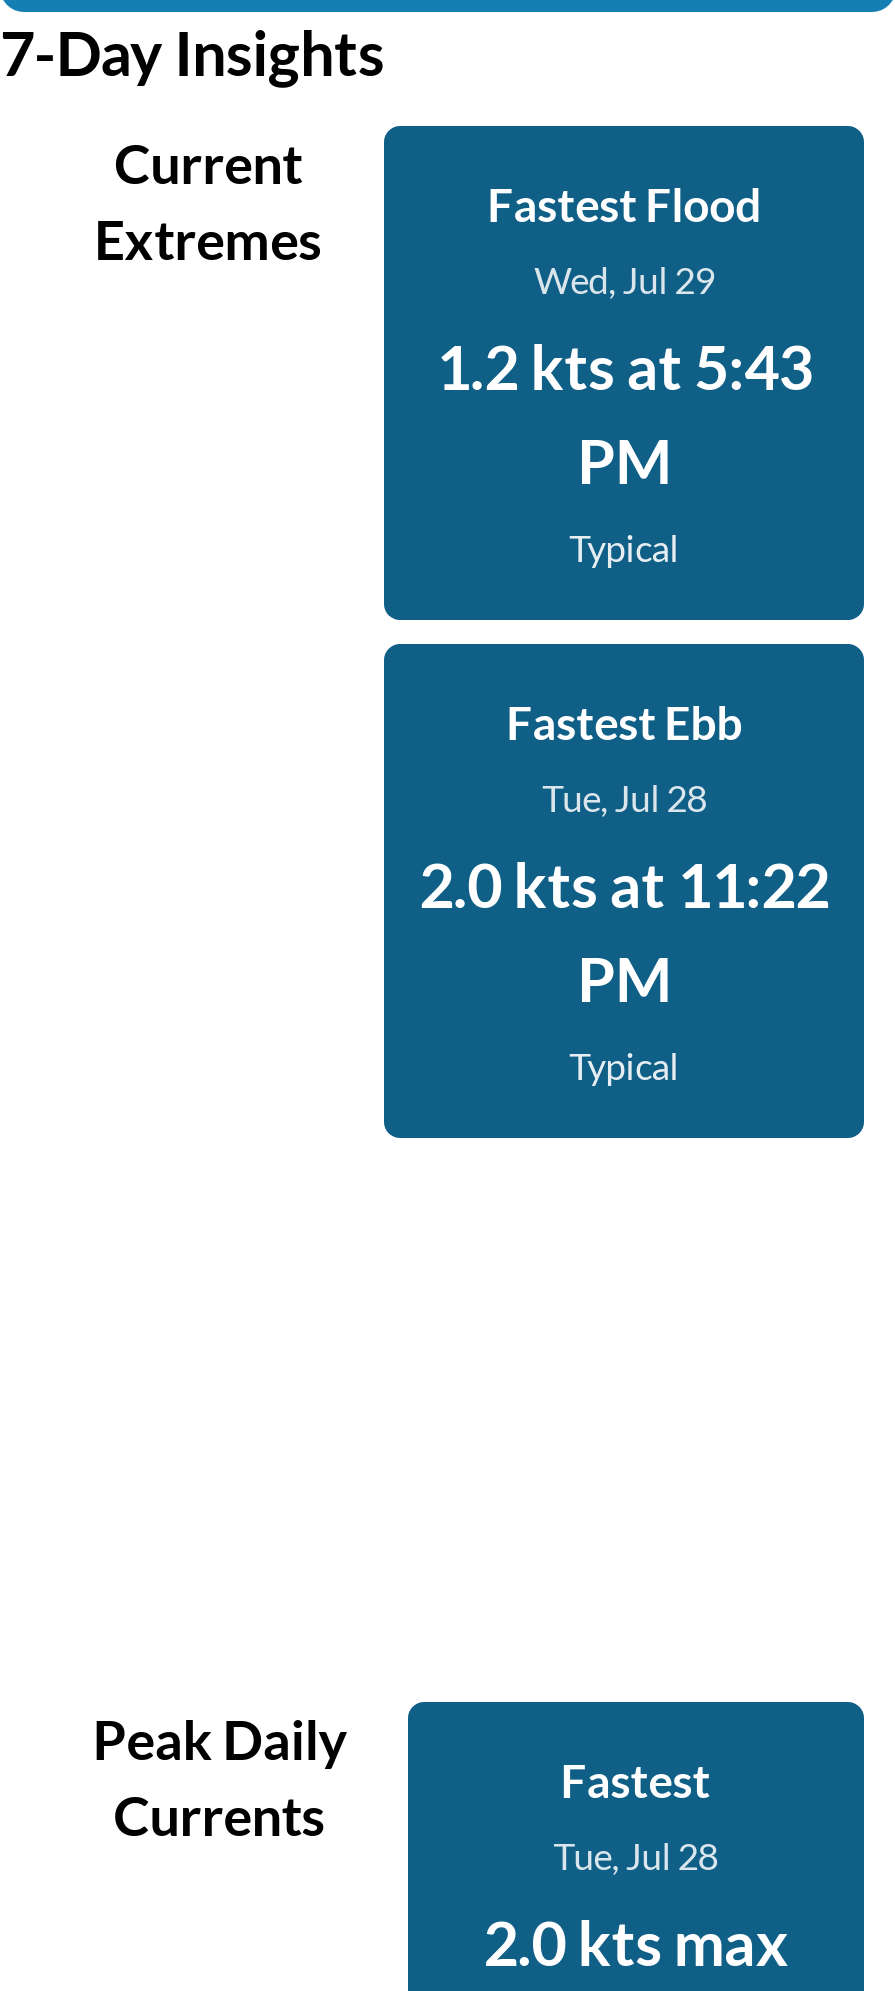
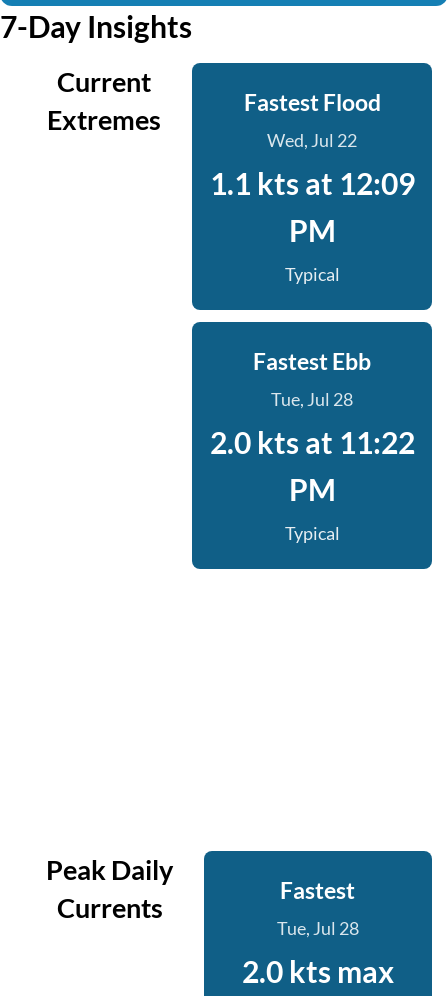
- Wed, Jul 29
+ Wed, Jul 22

- 1.2 kts at 5:43
+ 1.1 kts at 12:09
